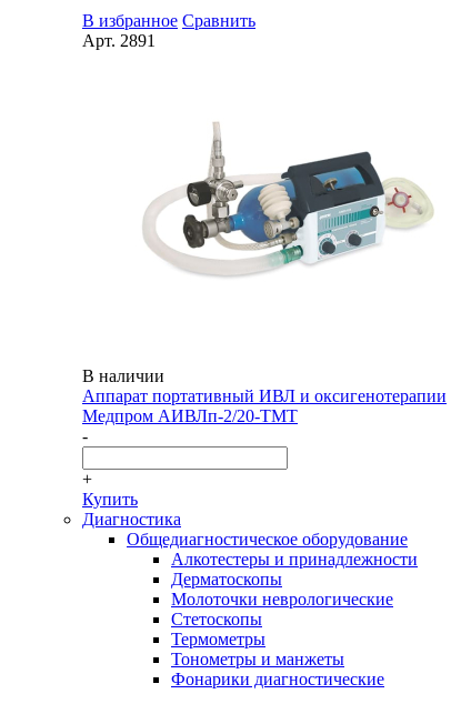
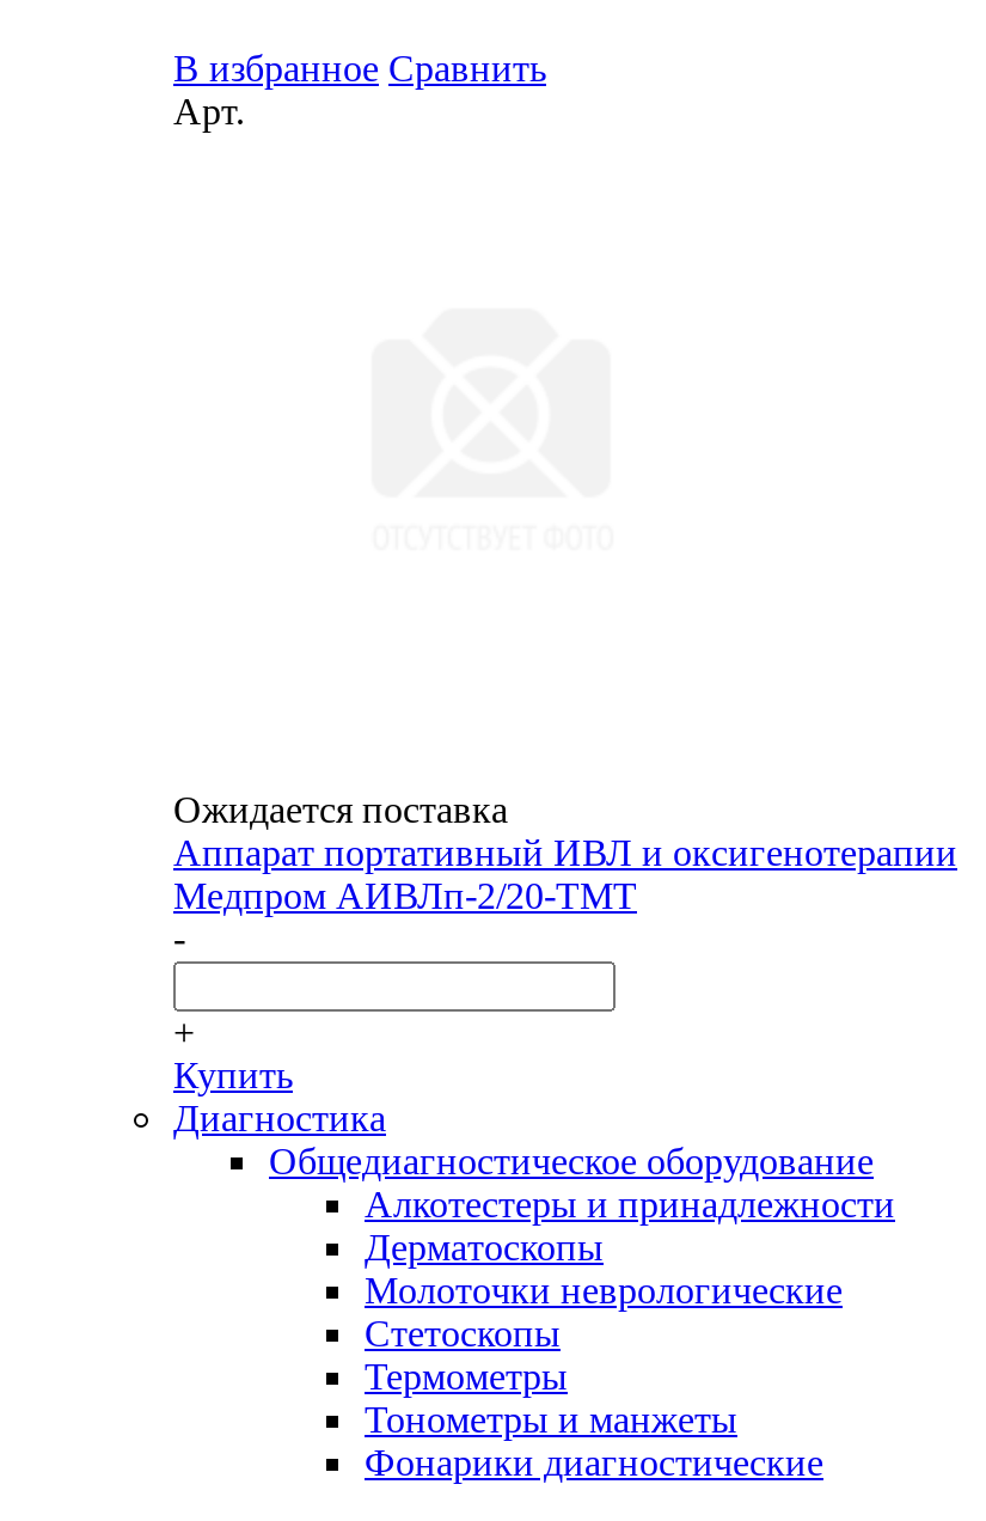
- Арт. 2891
+ Арт.

- [image]

- В наличии
+ Ожидается поставка
